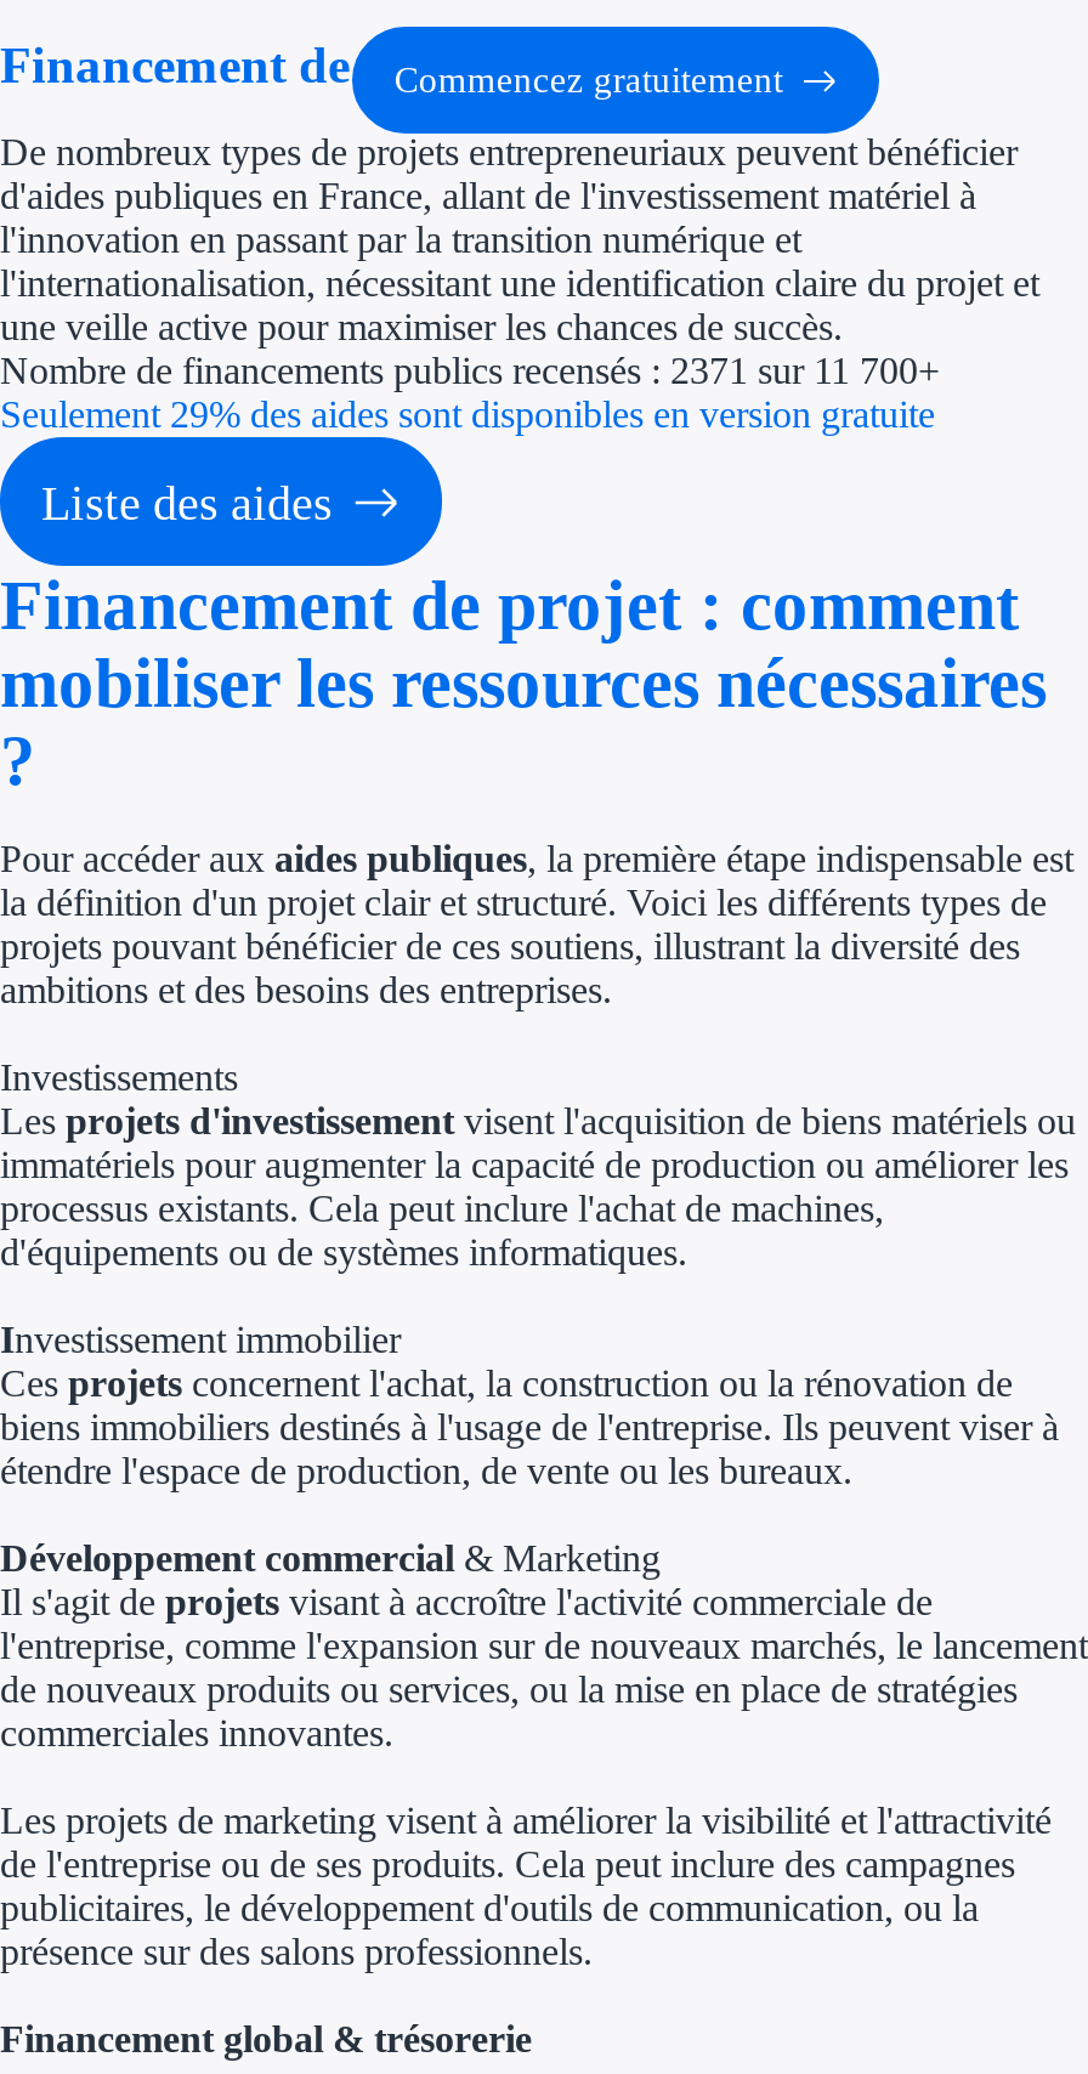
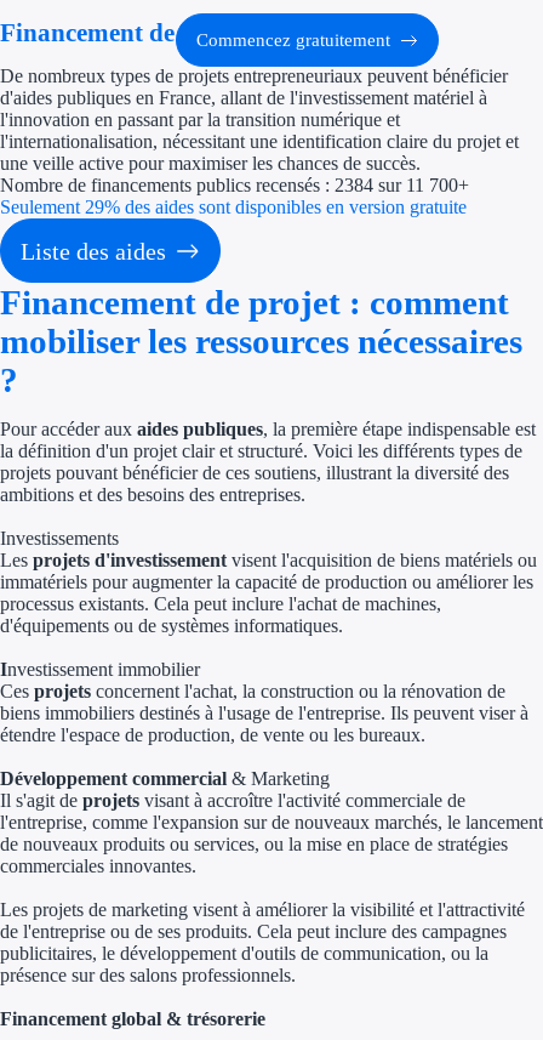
- Nombre de financements publics recensés : 2371 sur 11 700+
+ Nombre de financements publics recensés : 2384 sur 11 700+
